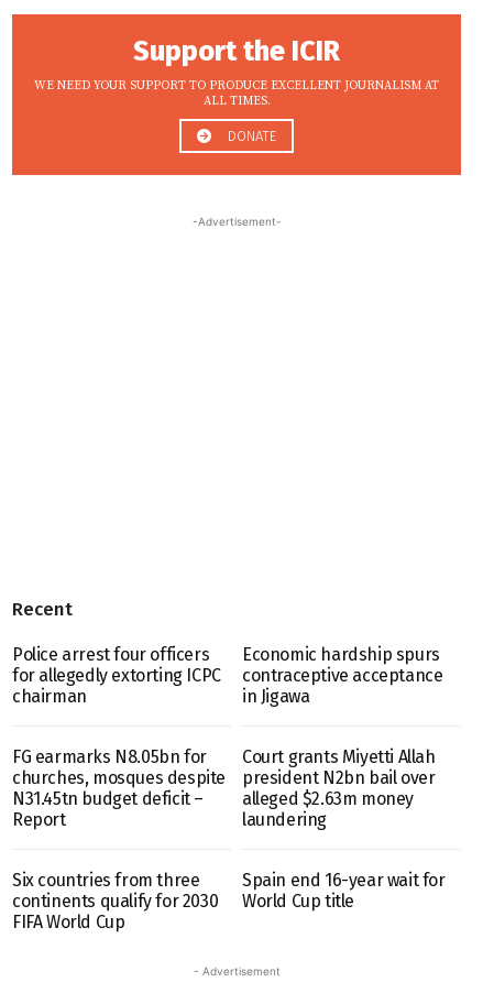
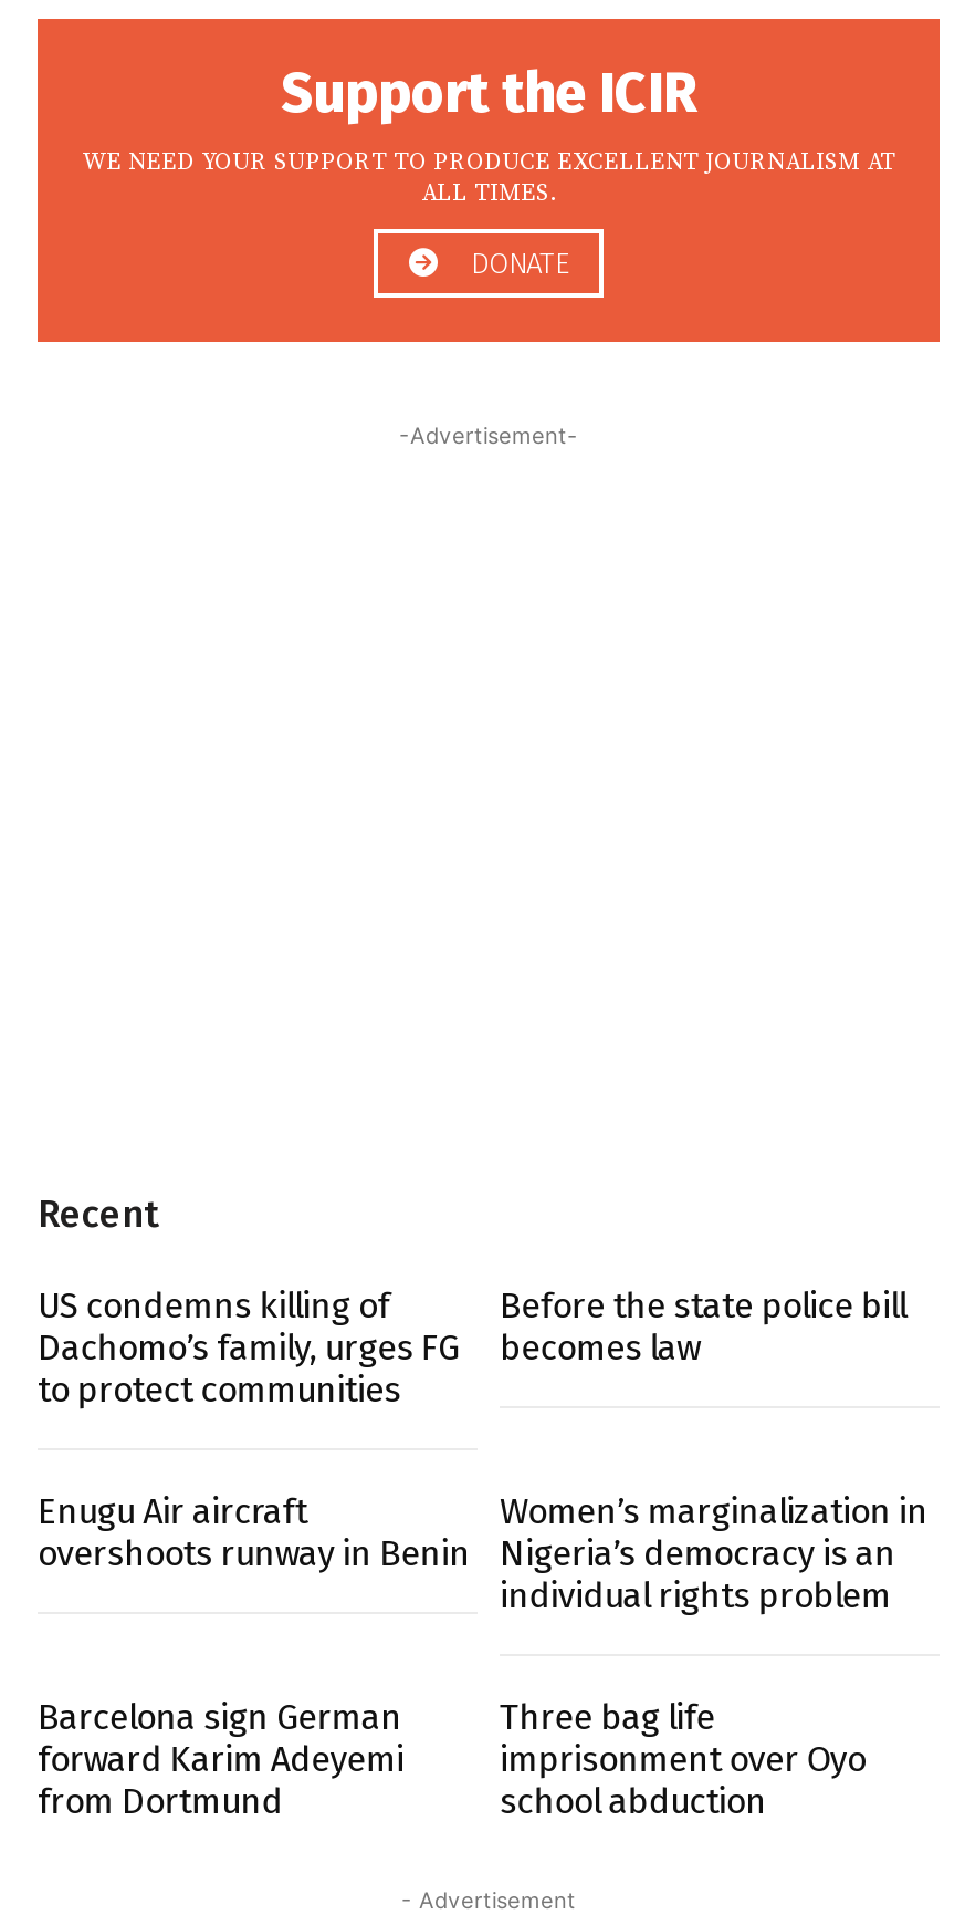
- Police arrest four officers
- for allegedly extorting ICPC
- chairman
+ US condemns killing of
+ Dachomo’s family, urges FG
+ to protect communities

- Economic hardship spurs
- contraceptive acceptance
- in Jigawa
+ Before the state police bill
+ becomes law

- FG earmarks N8.05bn for
- churches, mosques despite
- N31.45tn budget deficit –
- Report
+ Enugu Air aircraft
+ overshoots runway in Benin

- Court grants Miyetti Allah
- president N2bn bail over
- alleged $2.63m money
- laundering
+ Women’s marginalization in
+ Nigeria’s democracy is an
+ individual rights problem

- Six countries from three
- continents qualify for 2030
- FIFA World Cup
+ Barcelona sign German
+ forward Karim Adeyemi
+ from Dortmund

- Spain end 16-year wait for
- World Cup title
+ Three bag life
+ imprisonment over Oyo
+ school abduction
